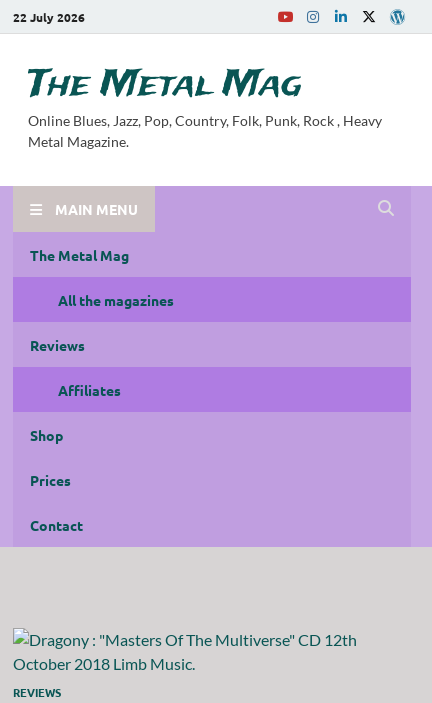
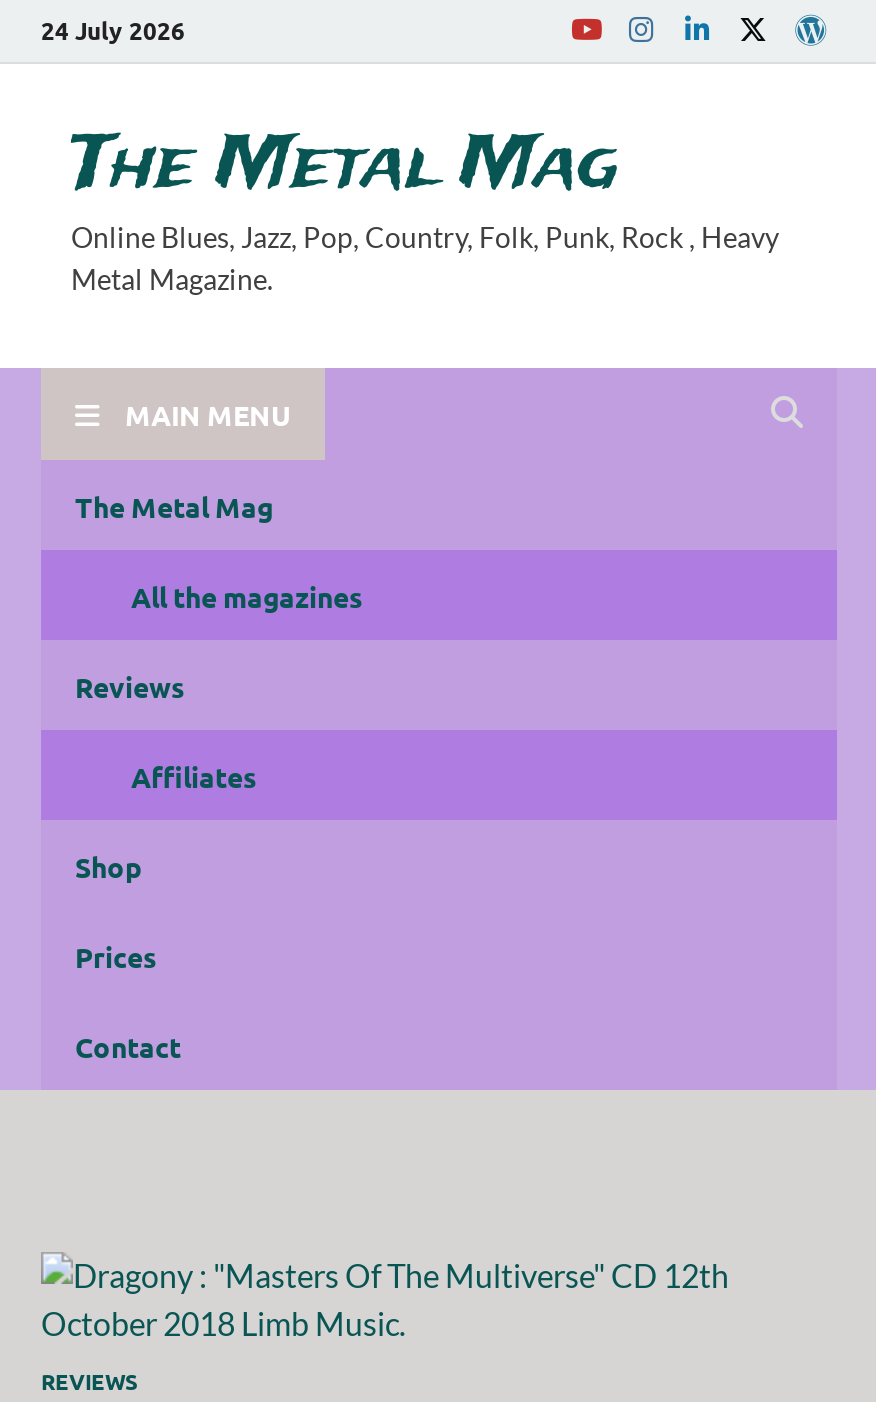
- 22 July 2026
+ 24 July 2026
